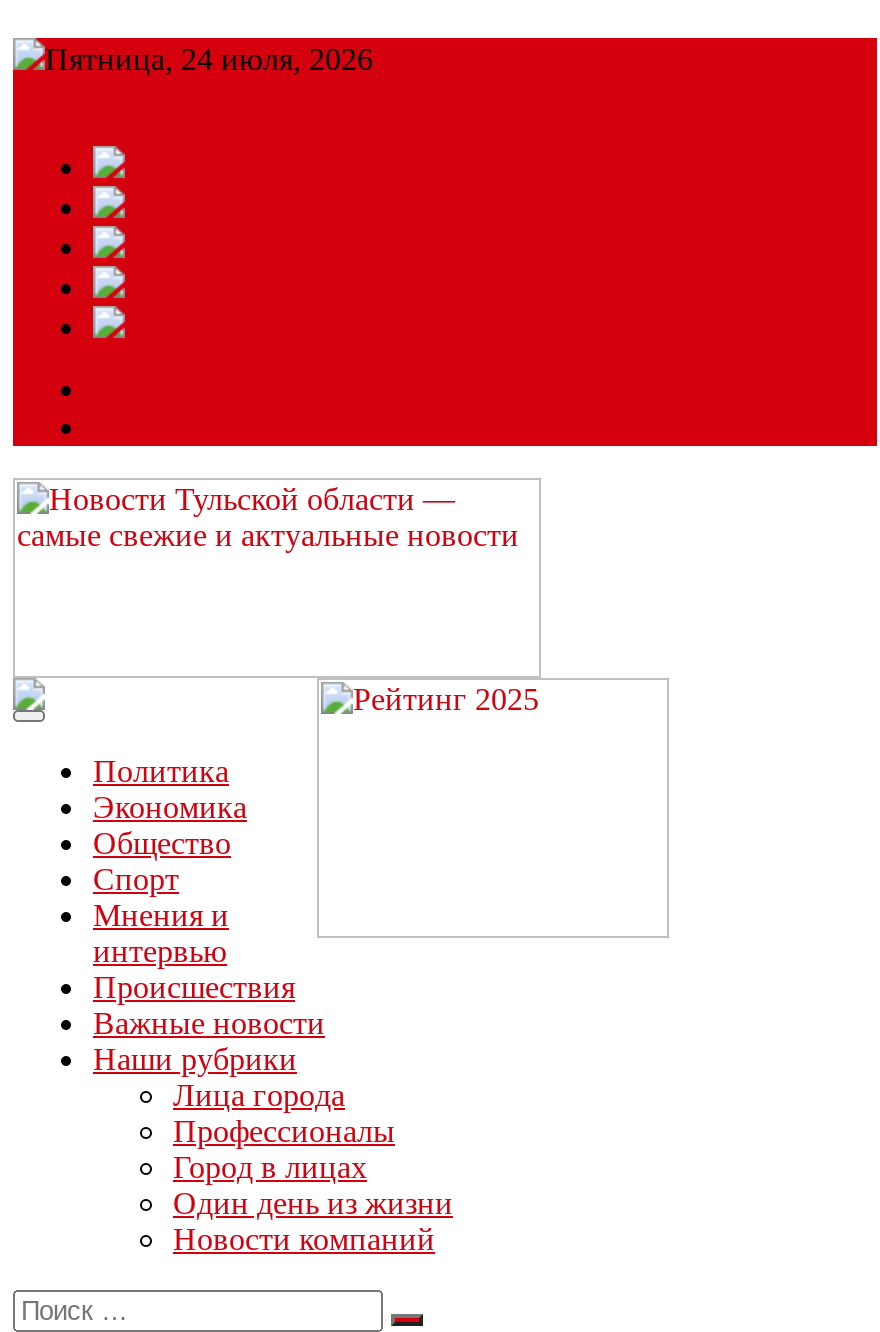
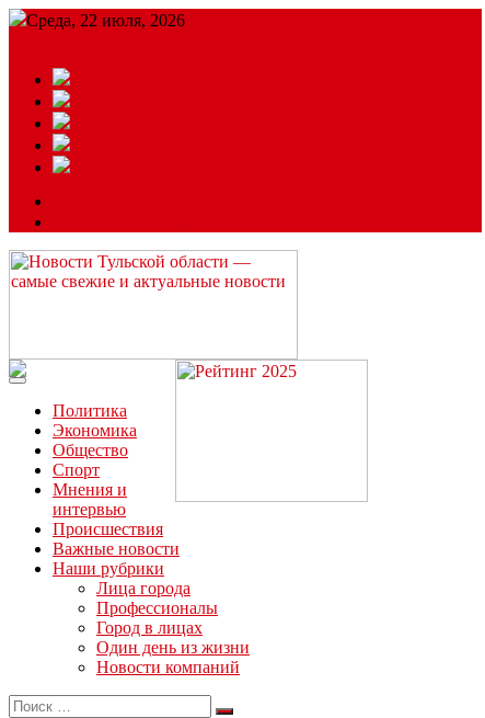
- Пятница, 24 июля, 2026
+ Среда, 22 июля, 2026
